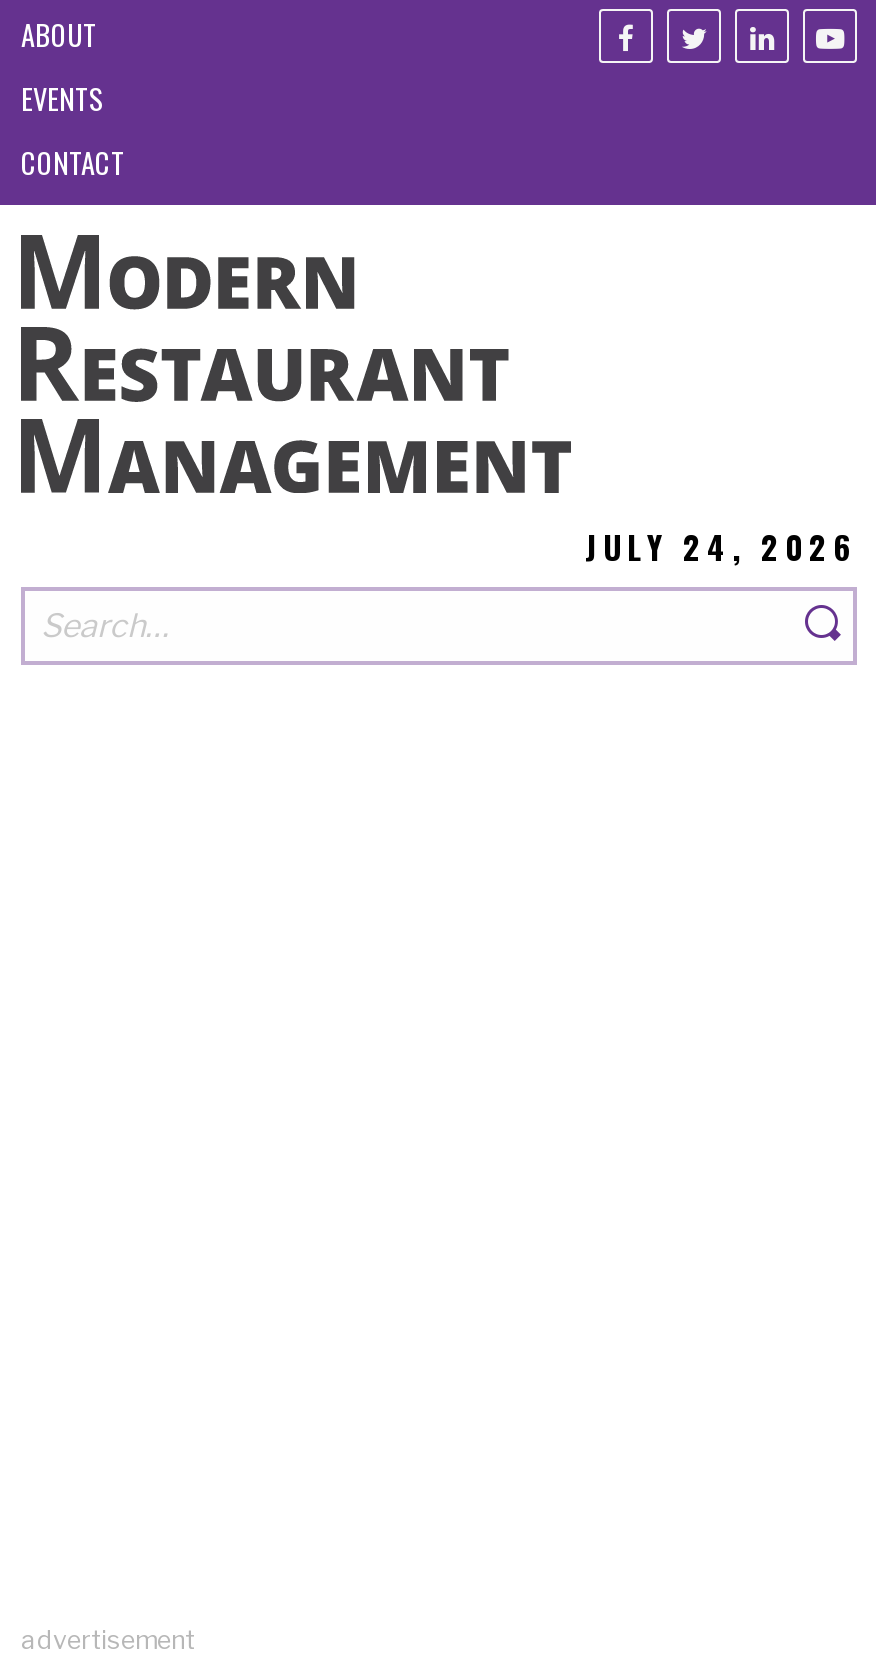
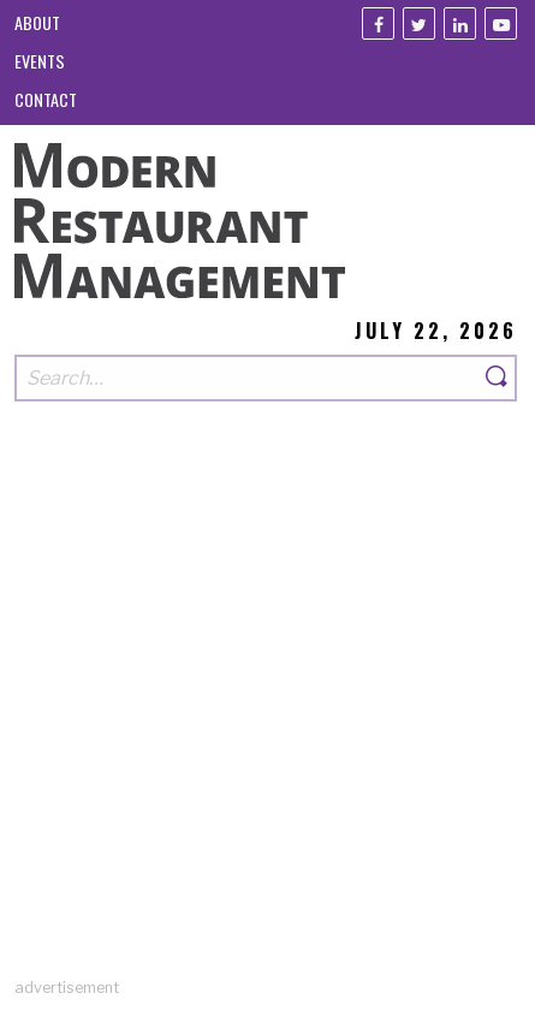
- JULY 24, 2026
+ JULY 22, 2026
